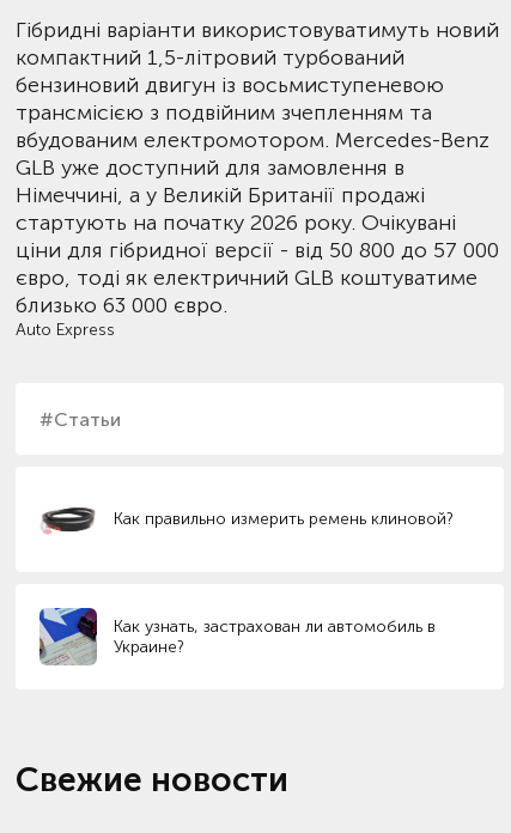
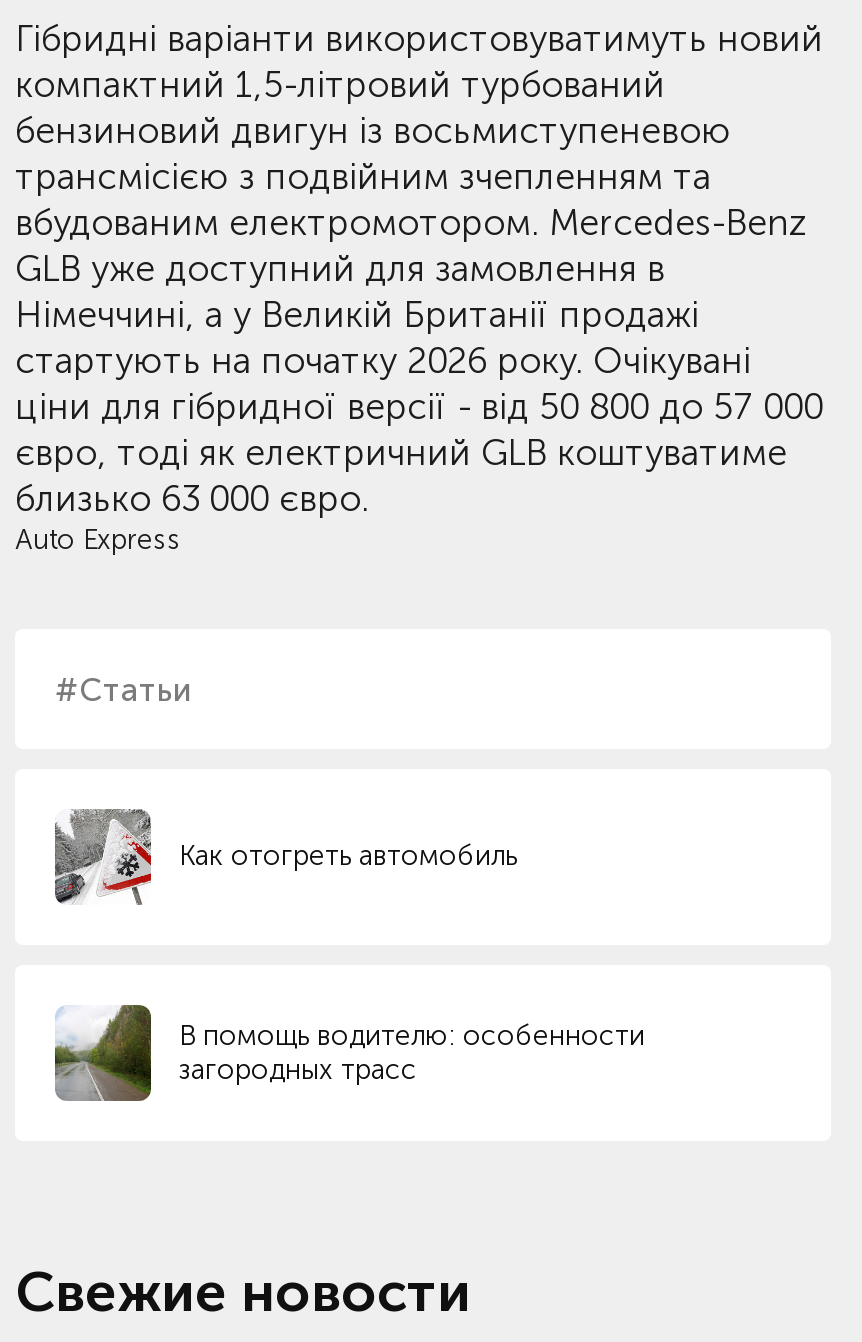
- [image]
- Как правильно измерить ремень клиновой?
+ [image]
+ Как отогреть автомобиль

- [image]
- Как узнать, застрахован ли автомобиль в
- Украине?
+ [image]
+ В помощь водителю: особенности
+ загородных трасс
